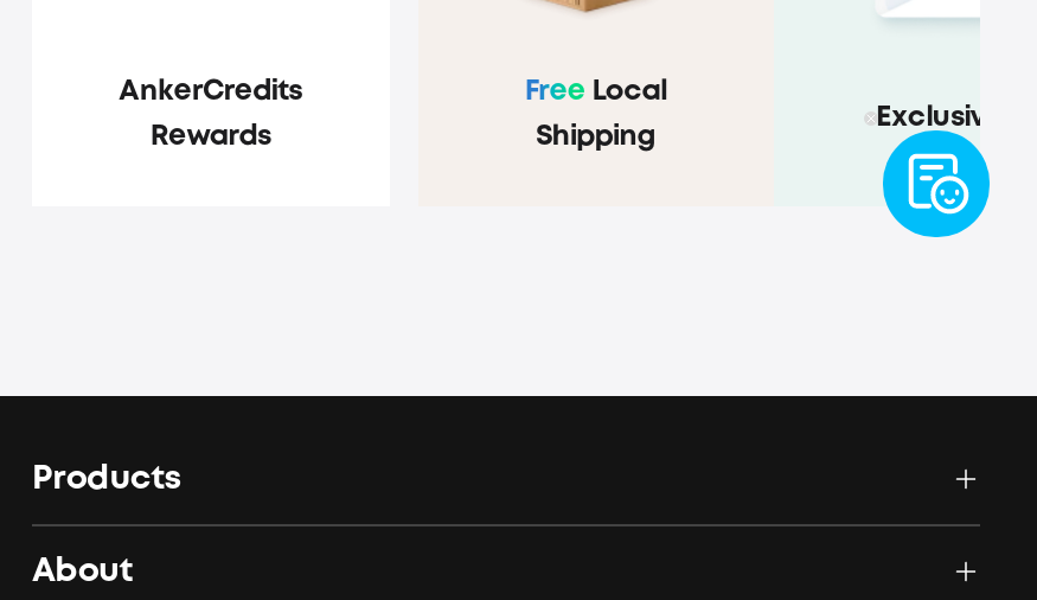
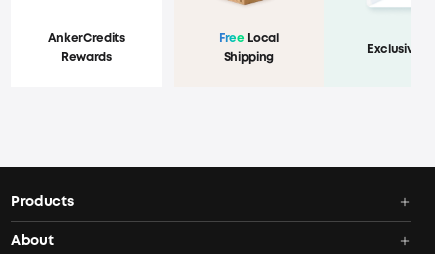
- [image]
